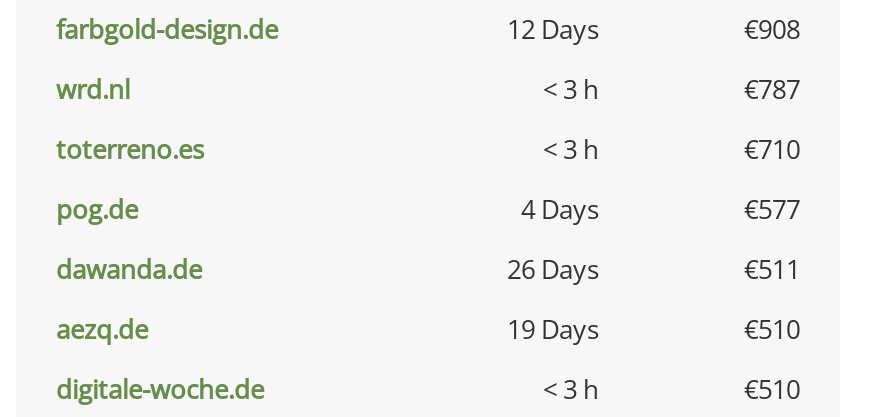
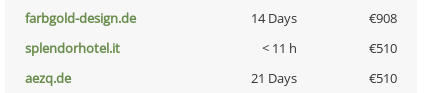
- 12 Days
+ 14 Days

- wrd.nl
- < 3 h
- €787
- toterreno.es
- < 3 h
- €710
- pog.de
- 4 Days
- €577
- dawanda.de
- 26 Days
- €511
- aezq.de
- 19 Days
+ splendorhotel.it
+ < 11 h

- digitale-woche.de
- < 3 h
+ aezq.de
+ 21 Days
